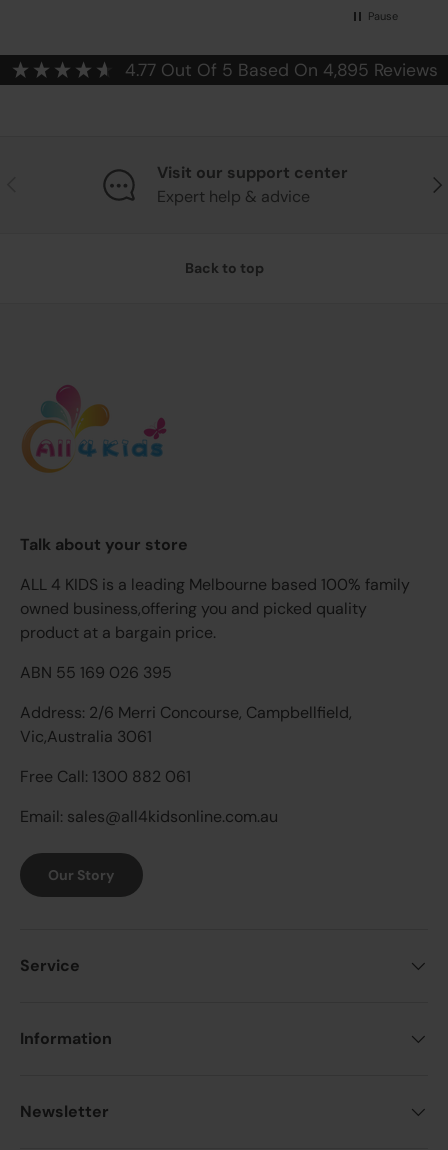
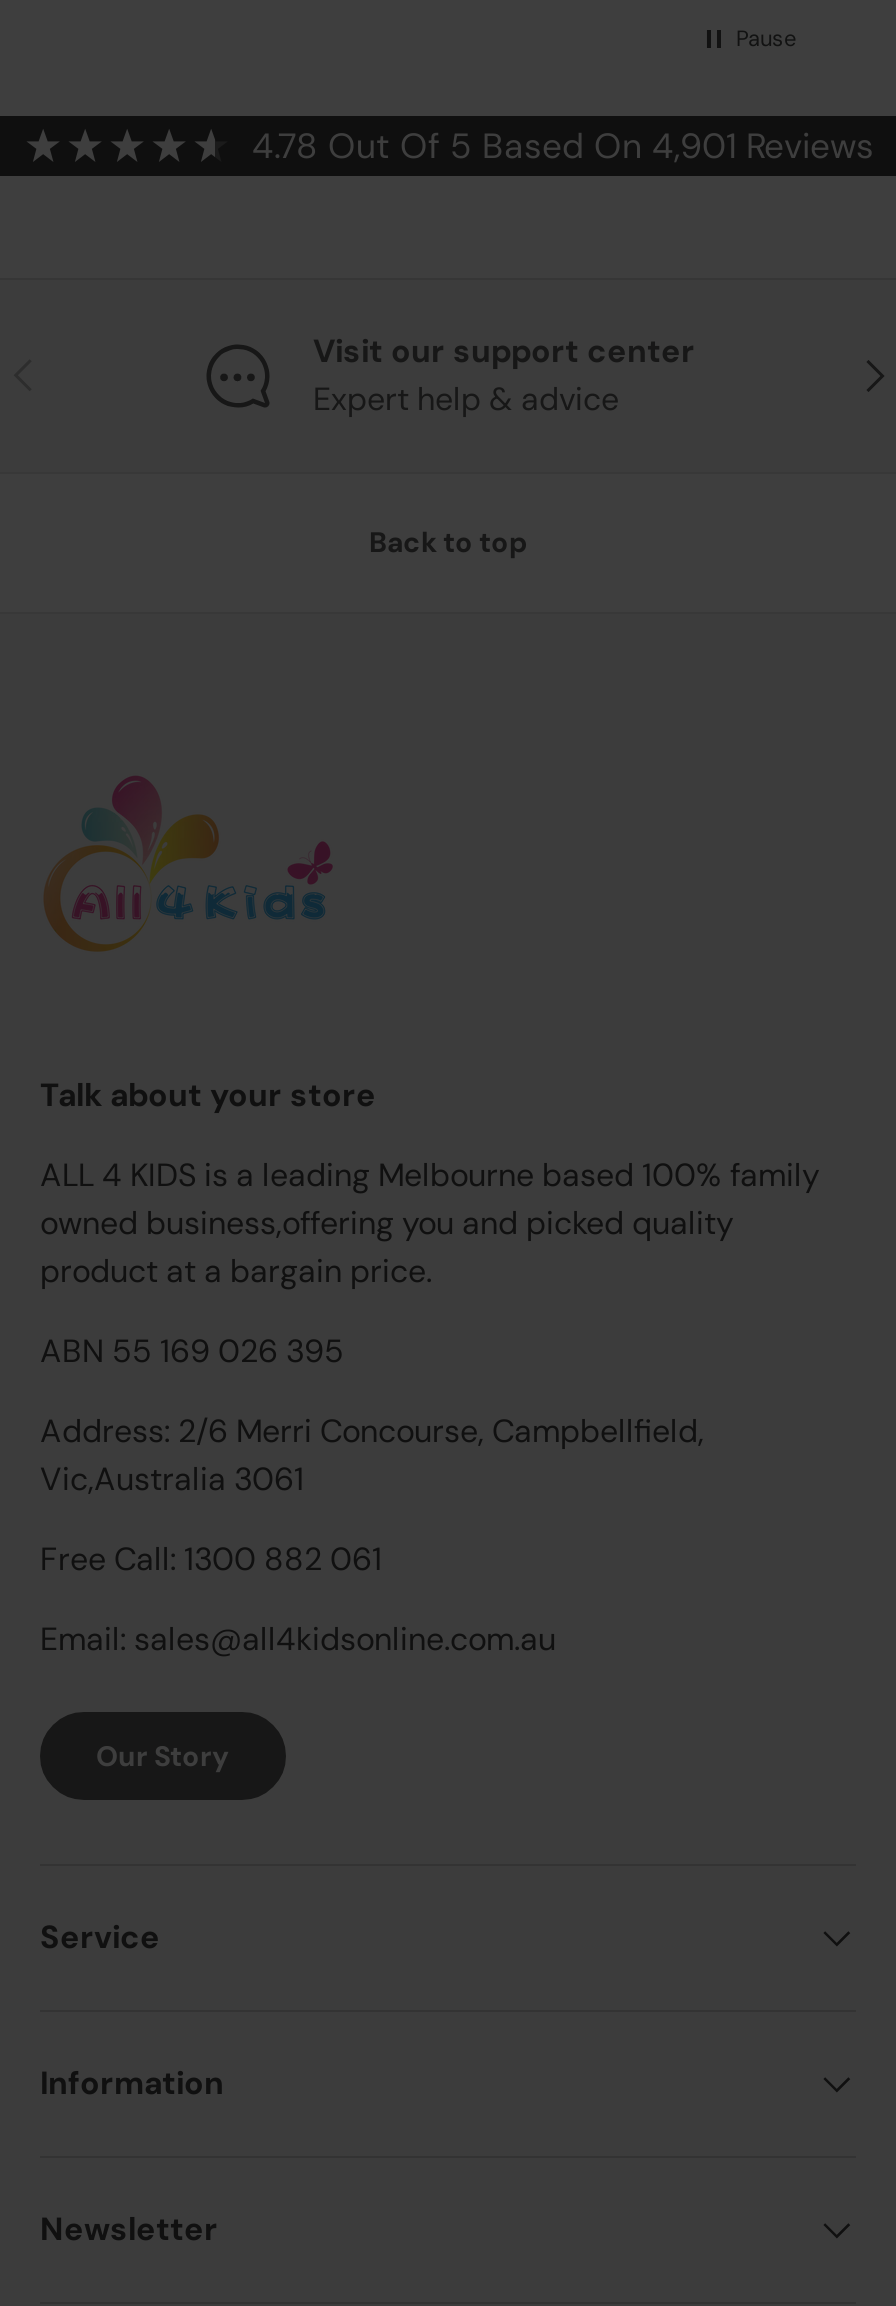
- 4.77 Out Of 5 Based On 4,895 Reviews
+ 4.78 Out Of 5 Based On 4,901 Reviews
